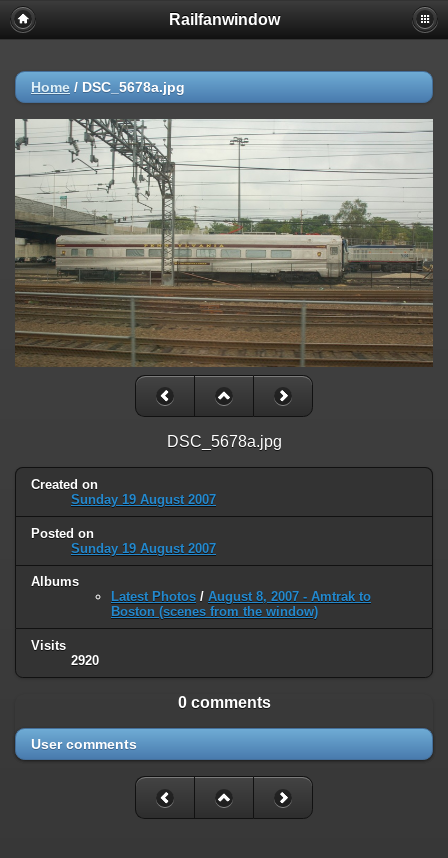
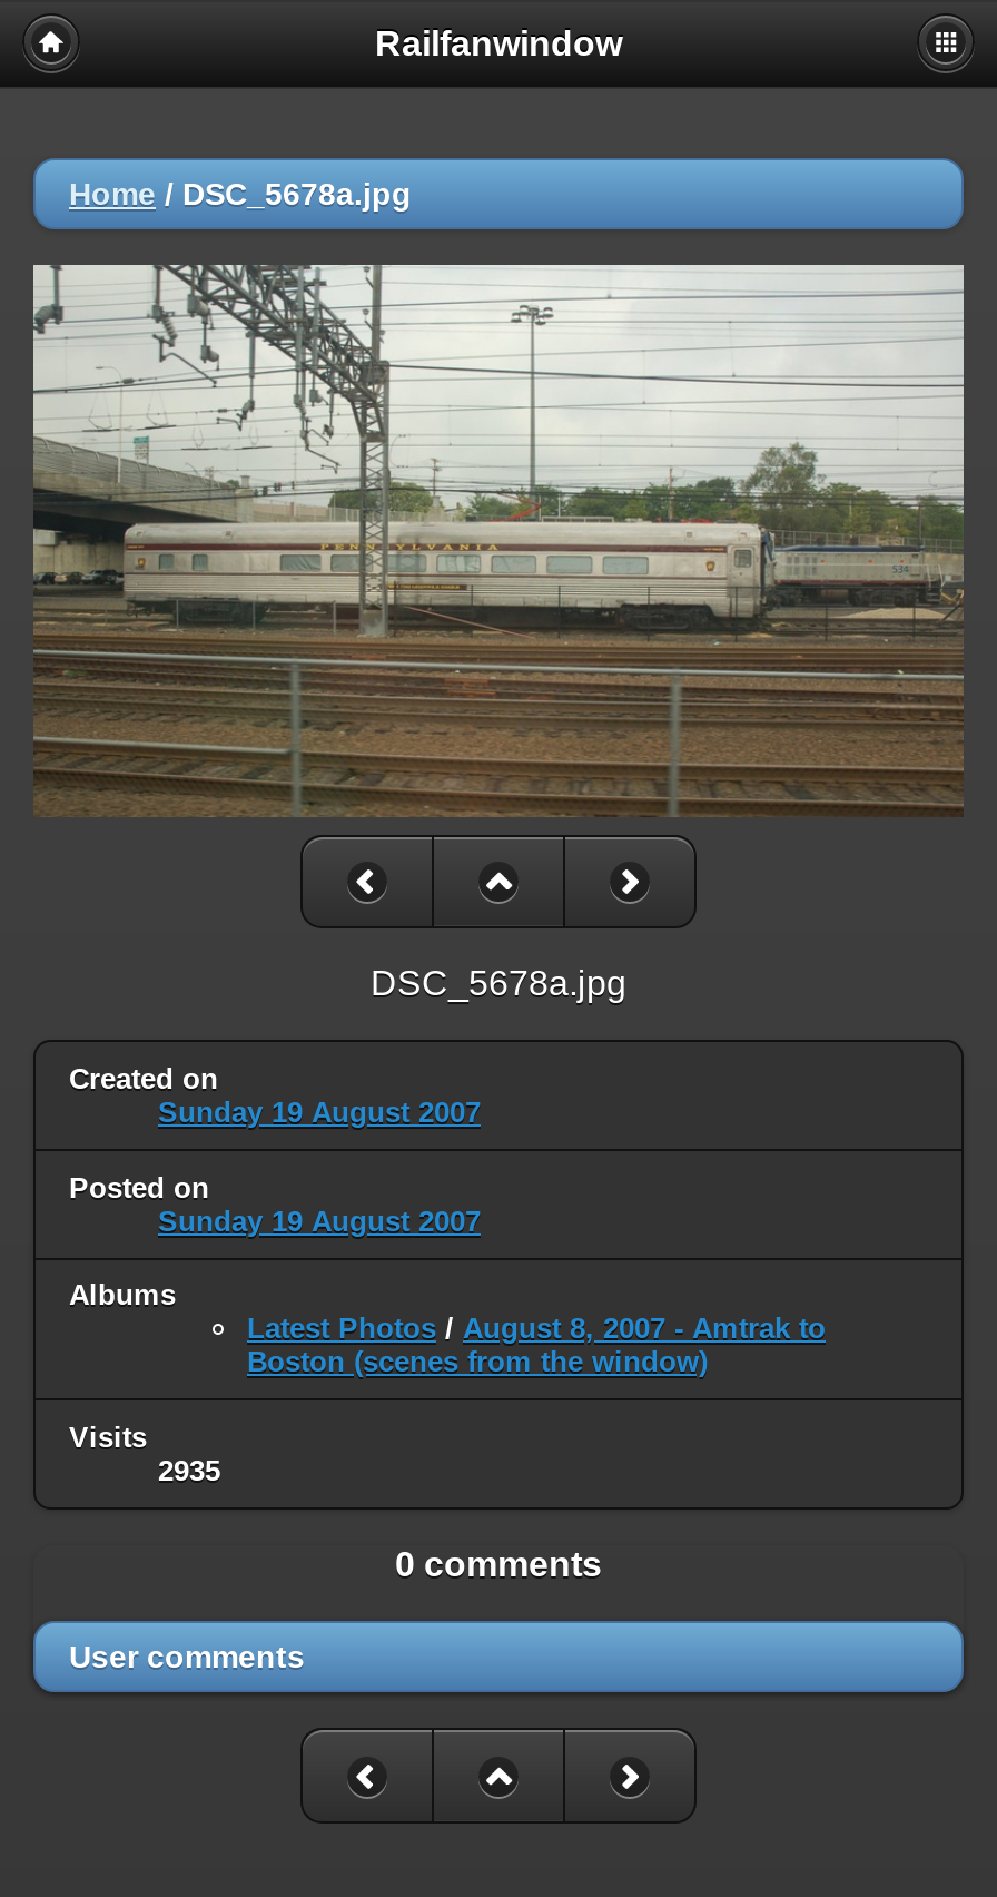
- 2920
+ 2935
